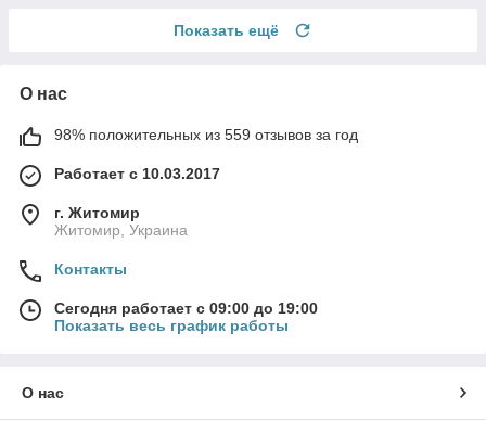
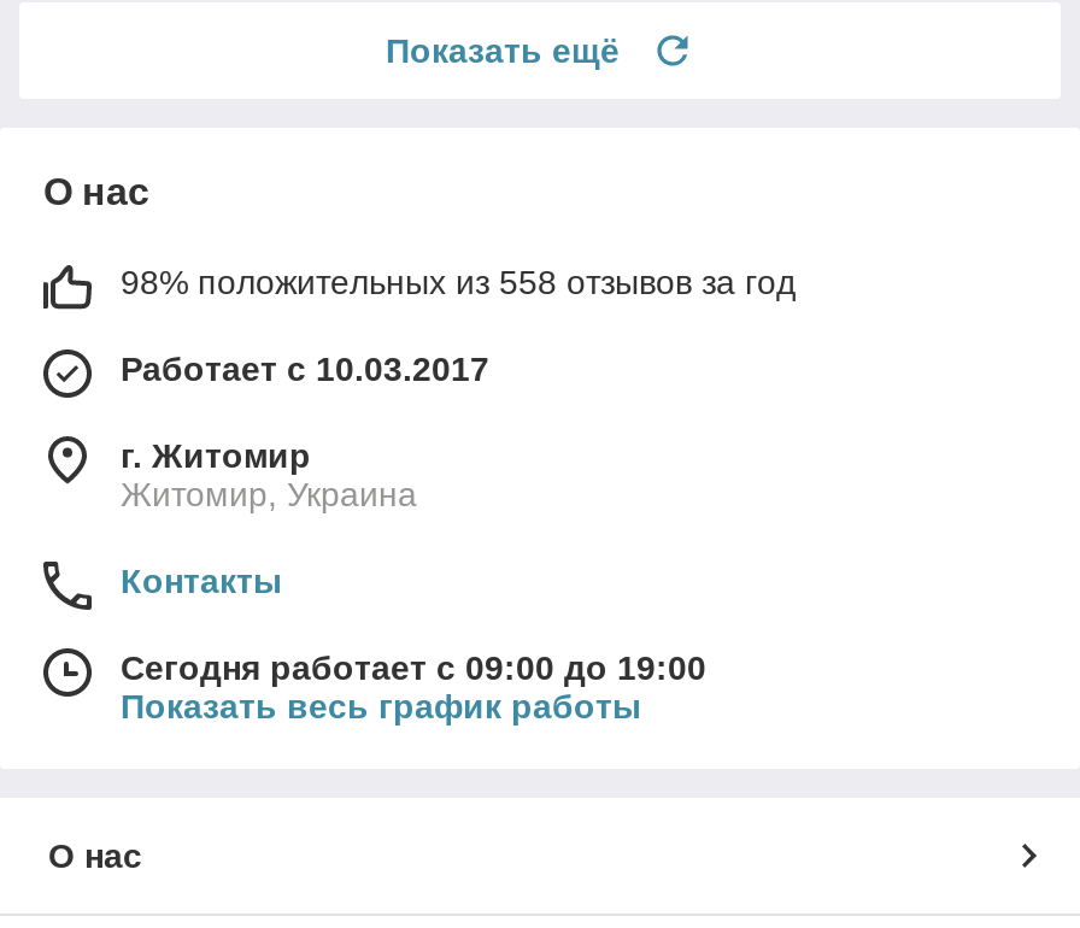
- 98% положительных из 559 отзывов за год
+ 98% положительных из 558 отзывов за год
